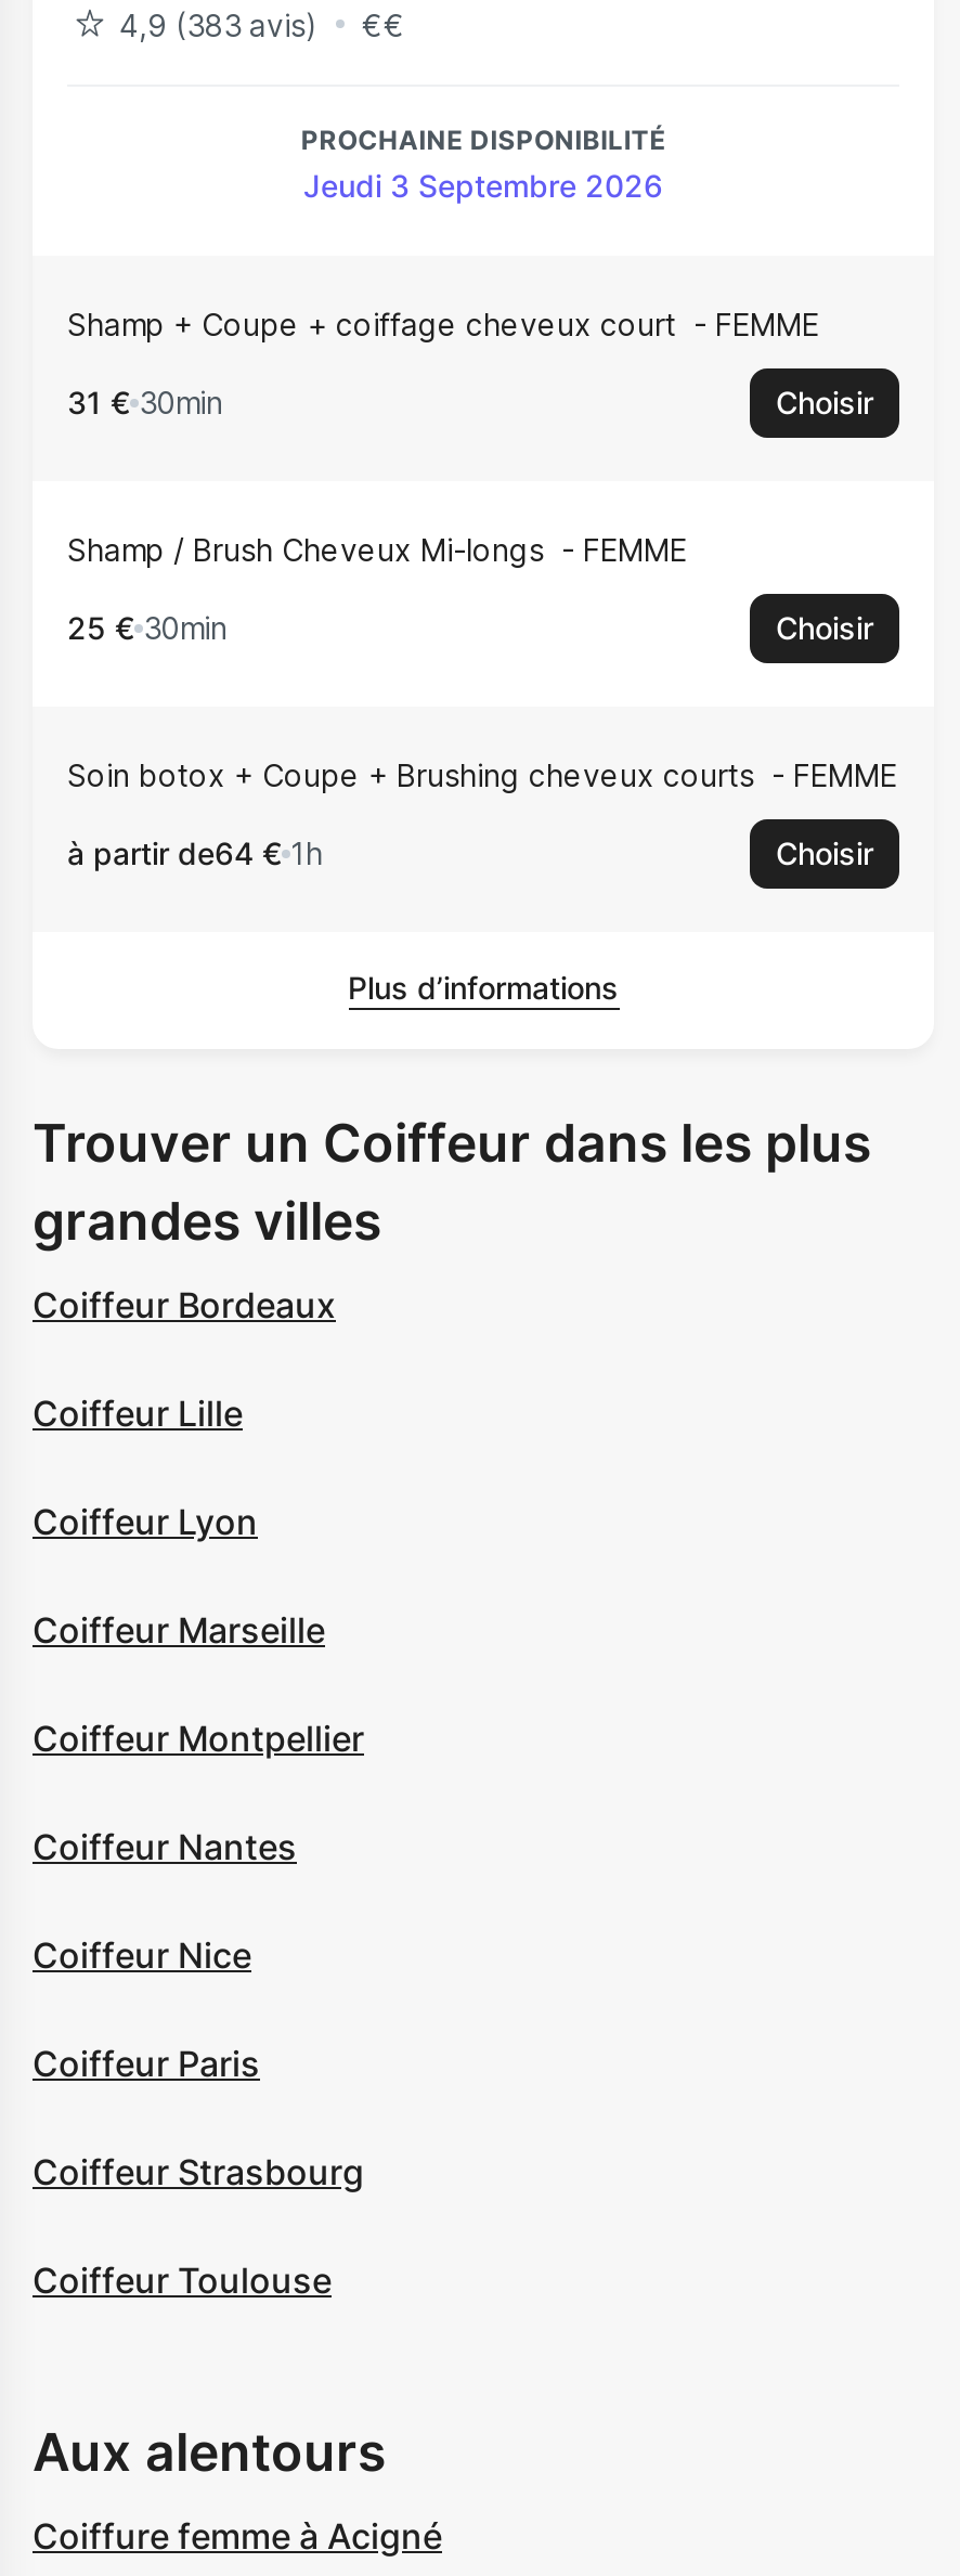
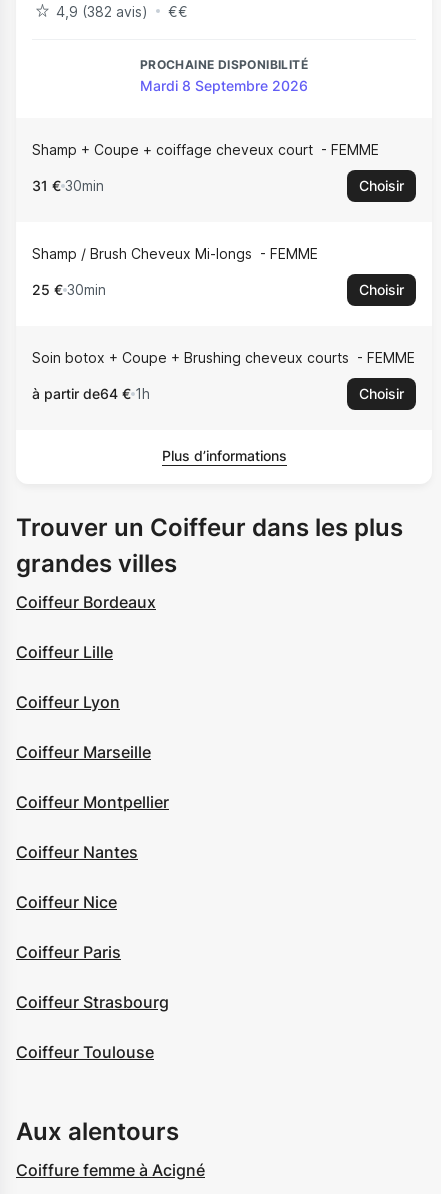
- 4,9 (383 avis)
+ 4,9 (382 avis)

- Jeudi 3 Septembre 2026
+ Mardi 8 Septembre 2026
